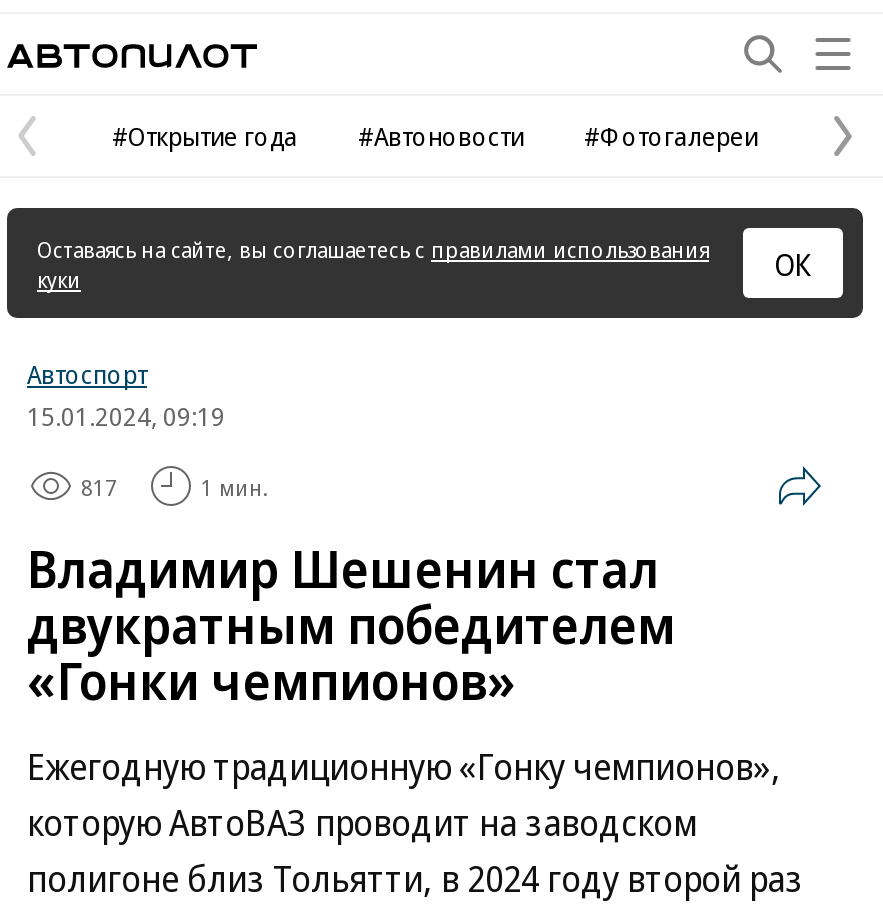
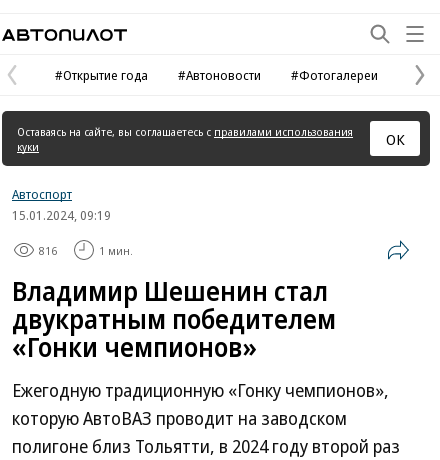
- 817
+ 816
